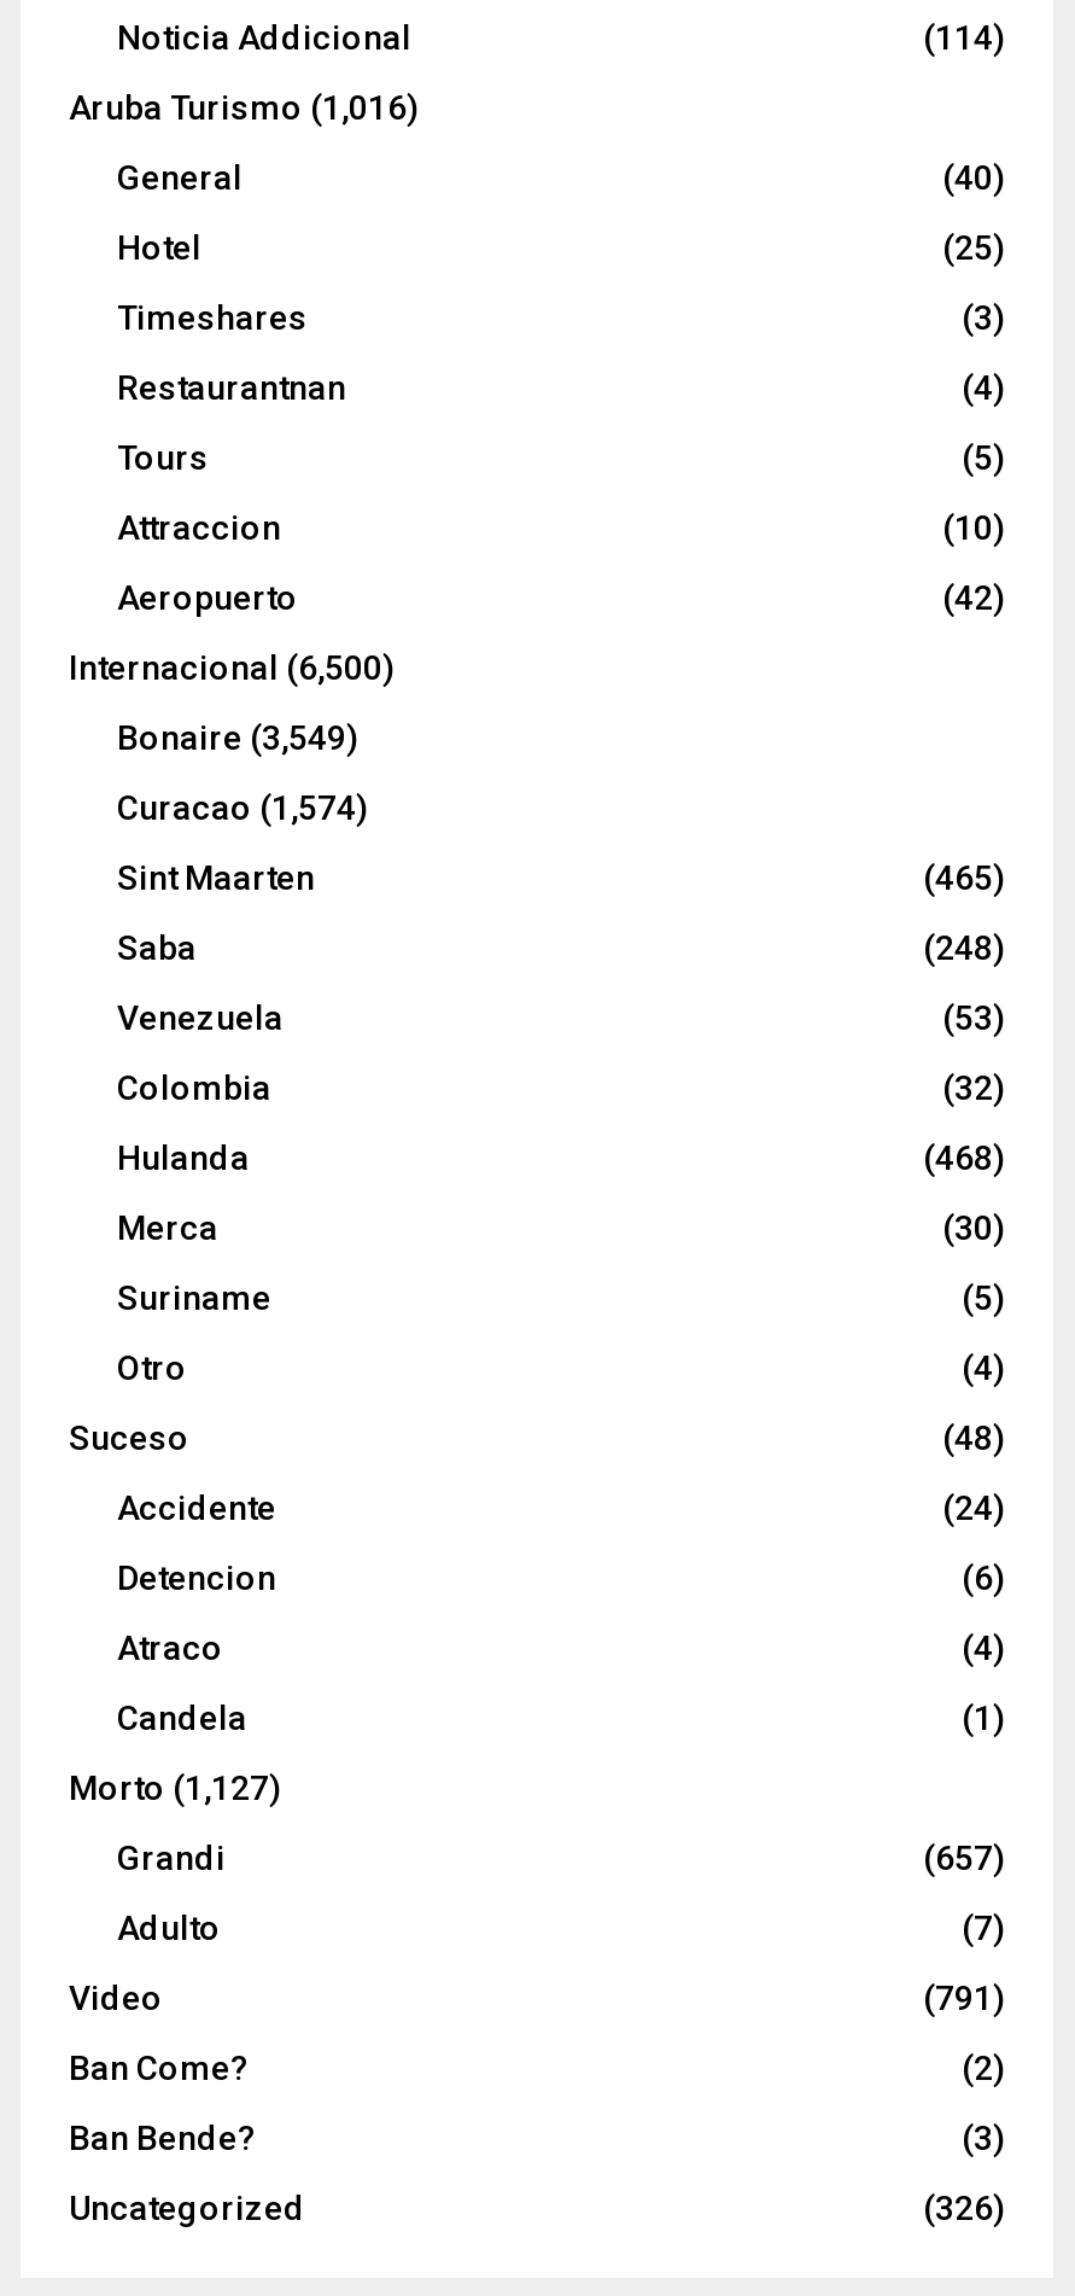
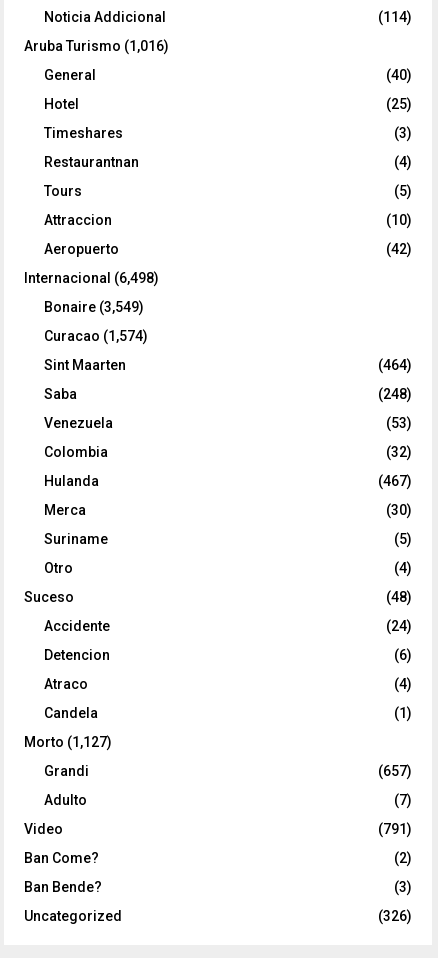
- Internacional (6,500)
+ Internacional (6,498)

- (465)
+ (464)

- (468)
+ (467)
